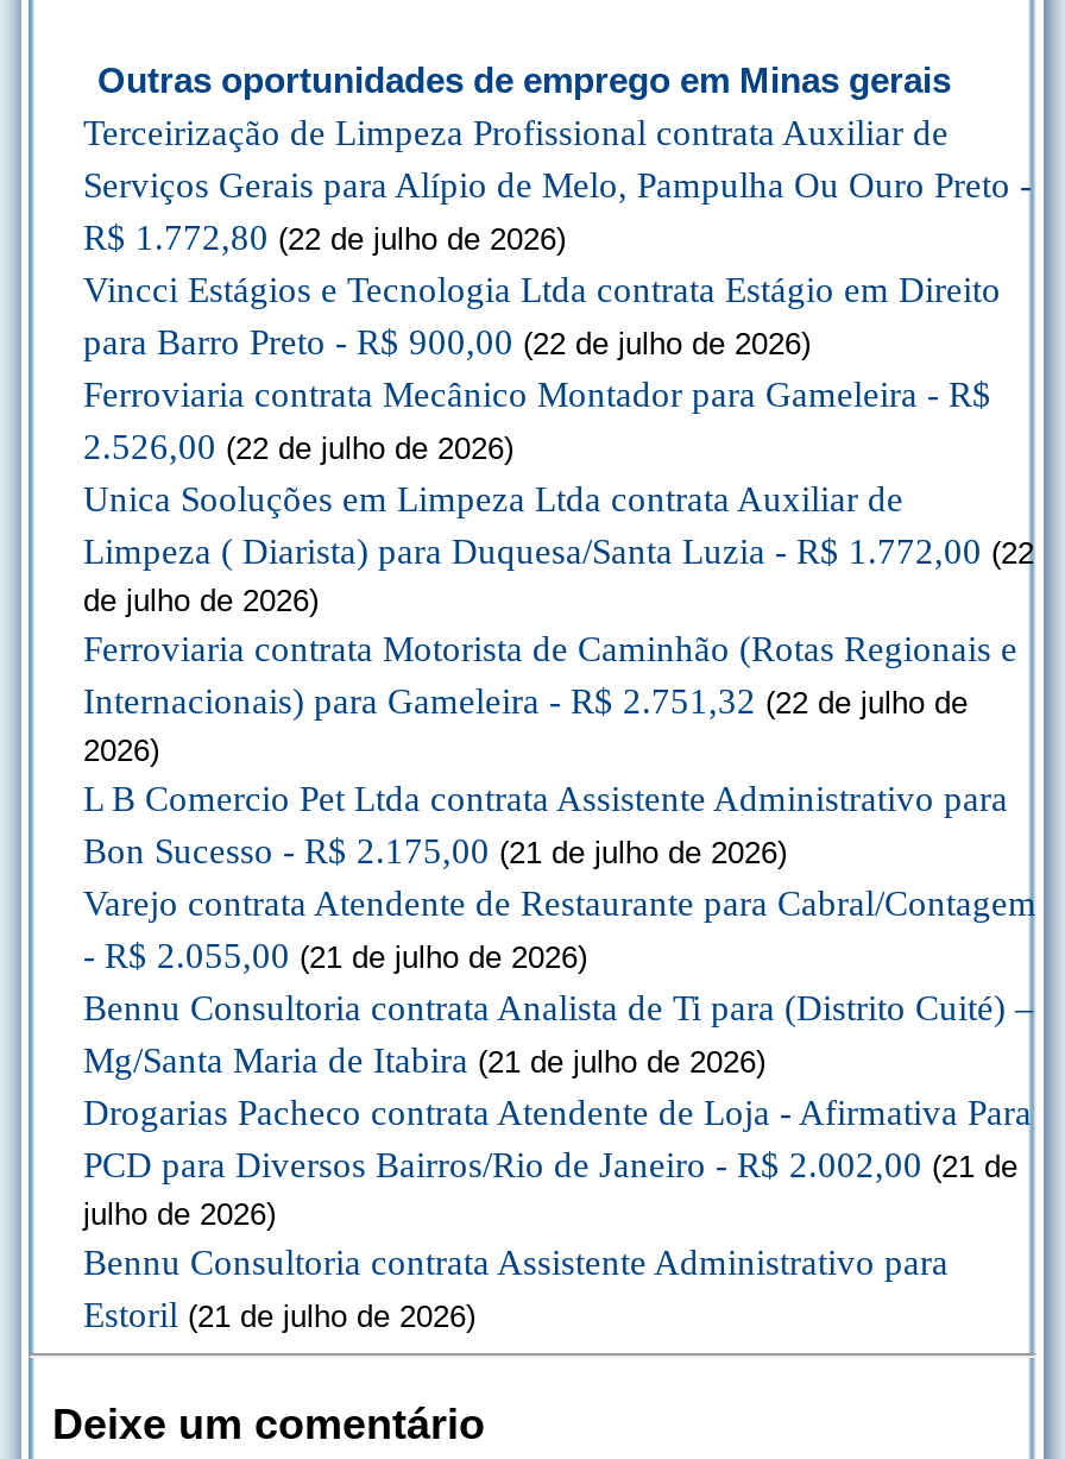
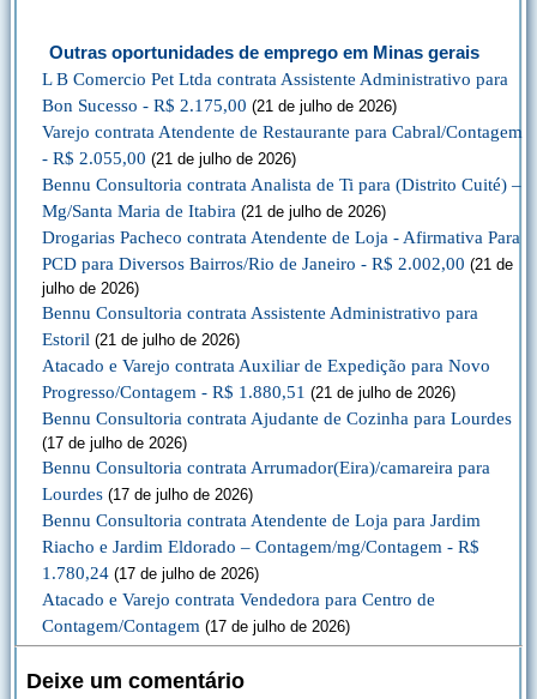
- Terceirização de Limpeza Profissional contrata Auxiliar de
- Serviços Gerais para Alípio de Melo, Pampulha Ou Ouro Preto -
- R$ 1.772,80 (22 de julho de 2026)
- Vincci Estágios e Tecnologia Ltda contrata Estágio em Direito
- para Barro Preto - R$ 900,00 (22 de julho de 2026)
- Ferroviaria contrata Mecânico Montador para Gameleira - R$
- 2.526,00 (22 de julho de 2026)
- Unica Sooluções em Limpeza Ltda contrata Auxiliar de
- Limpeza ( Diarista) para Duquesa/Santa Luzia - R$ 1.772,00 (22
- de julho de 2026)
- Ferroviaria contrata Motorista de Caminhão (Rotas Regionais e
- Internacionais) para Gameleira - R$ 2.751,32 (22 de julho de
- 2026)

moved up: L B Comercio Pet Ltda contrata Assistente Administrativo para | Bon Sucesso - R$ 2.175,00 (21 de julho de 2026) | Varejo contrata Atendente de Restaurante para Cabral/Contagem | ... | Bennu Consultoria contrata Assistente Administrativo para | Estoril (21 de julho de 2026)

+ Atacado e Varejo contrata Auxiliar de Expedição para Novo
+ Progresso/Contagem - R$ 1.880,51 (21 de julho de 2026)
+ Bennu Consultoria contrata Ajudante de Cozinha para Lourdes
+ (17 de julho de 2026)
+ Bennu Consultoria contrata Arrumador(Eira)/camareira para
+ Lourdes (17 de julho de 2026)
+ Bennu Consultoria contrata Atendente de Loja para Jardim
+ Riacho e Jardim Eldorado – Contagem/mg/Contagem - R$
+ 1.780,24 (17 de julho de 2026)
+ Atacado e Varejo contrata Vendedora para Centro de
+ Contagem/Contagem (17 de julho de 2026)
